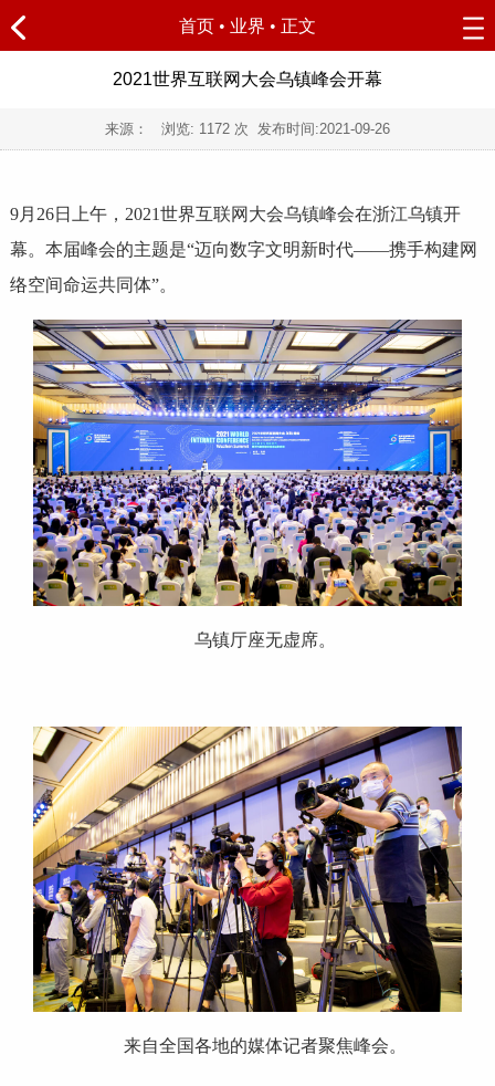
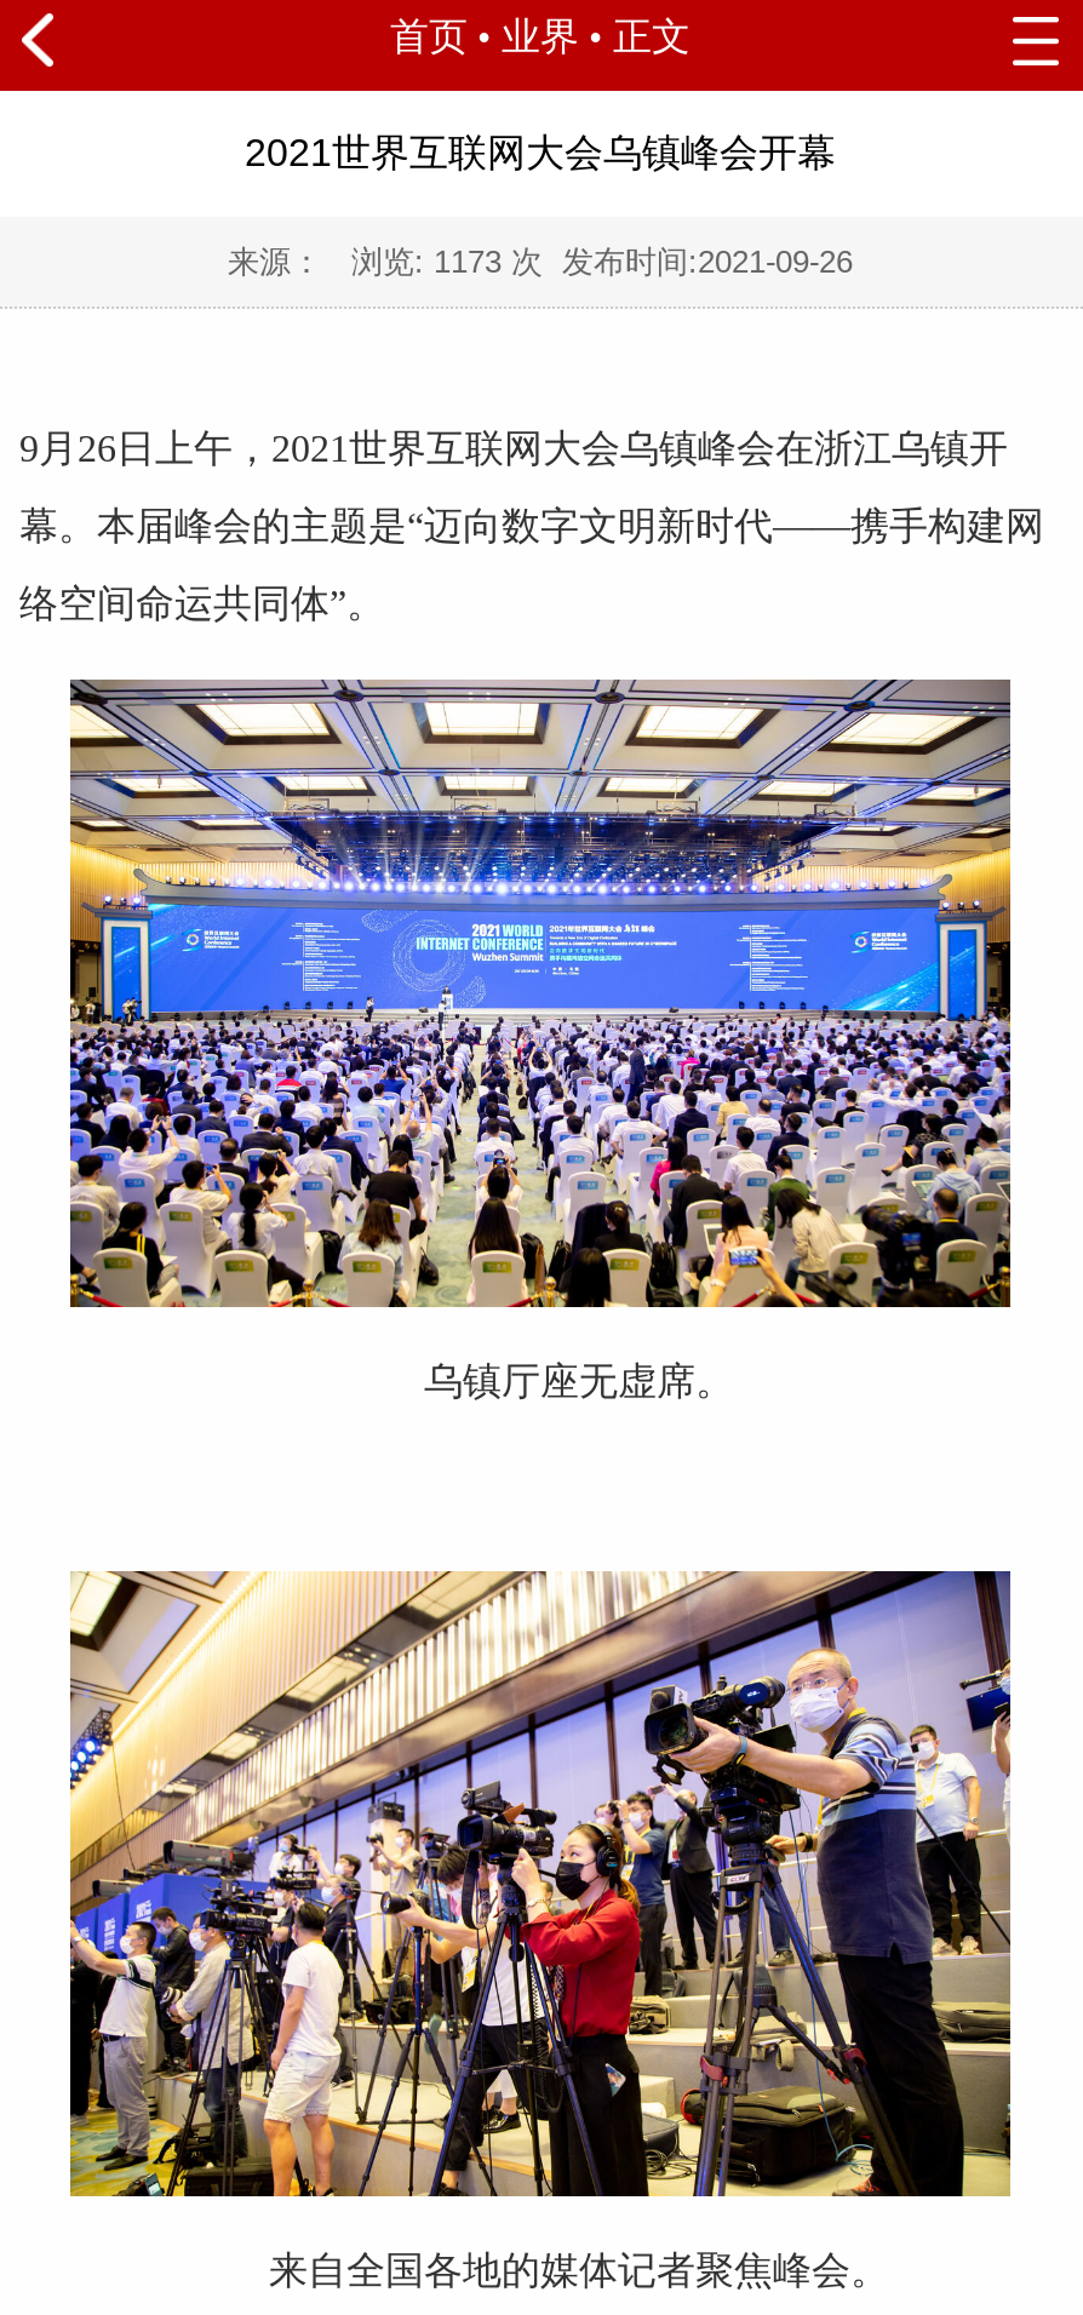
- 来源： 浏览: 1172 次 发布时间:2021-09-26
+ 来源： 浏览: 1173 次 发布时间:2021-09-26
